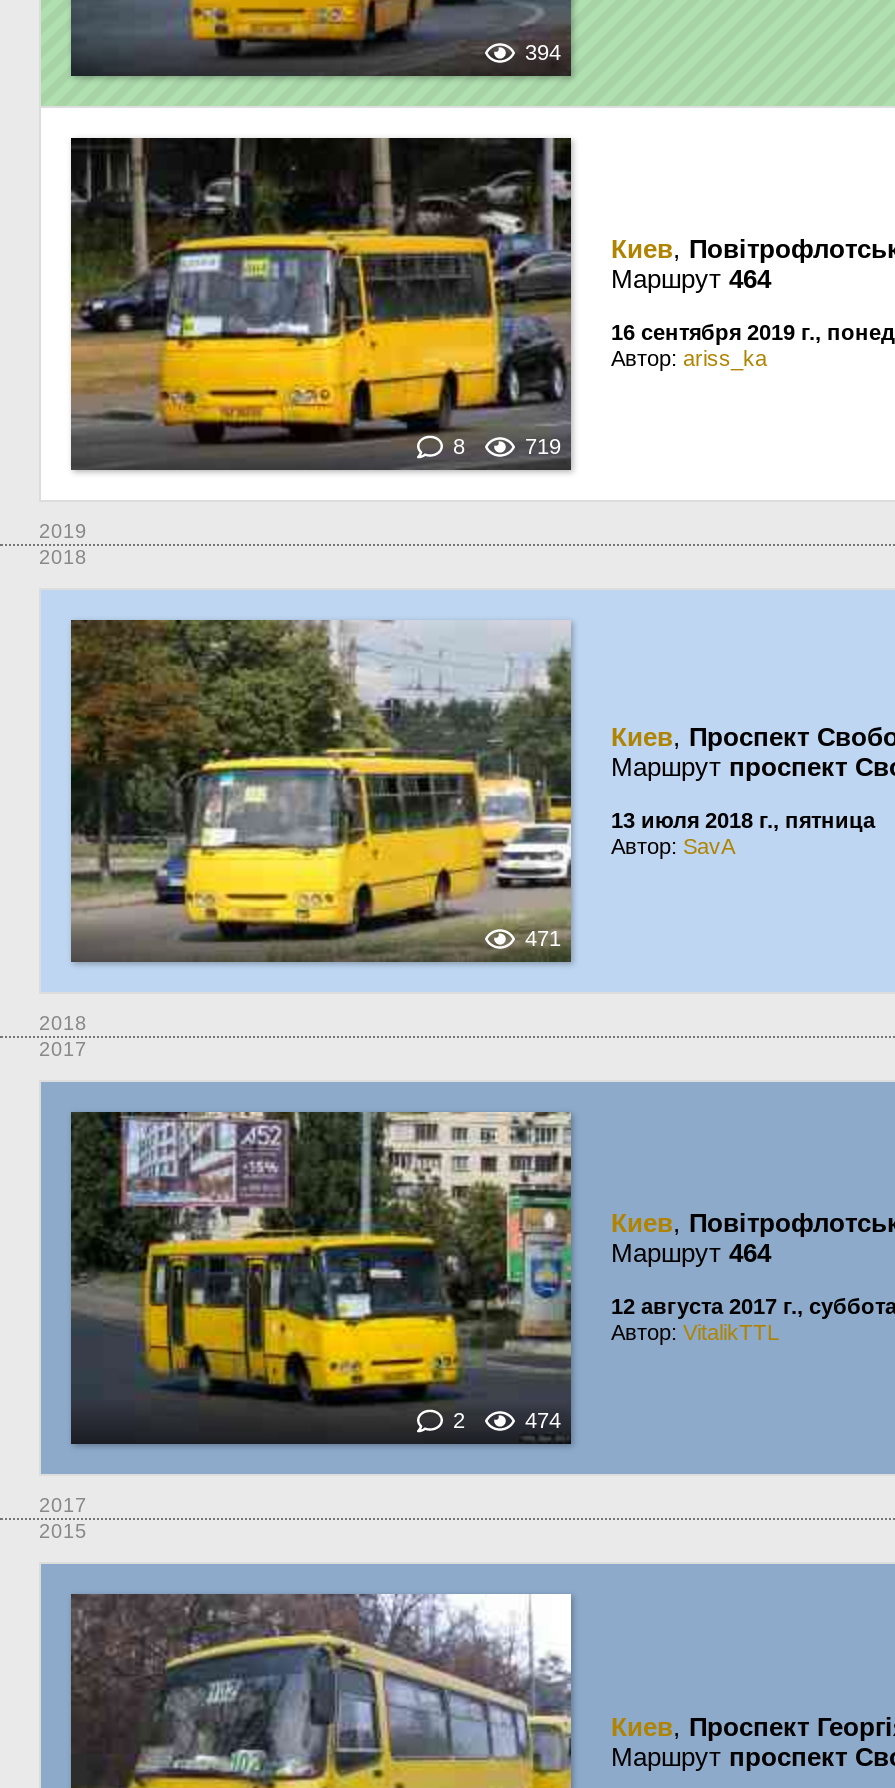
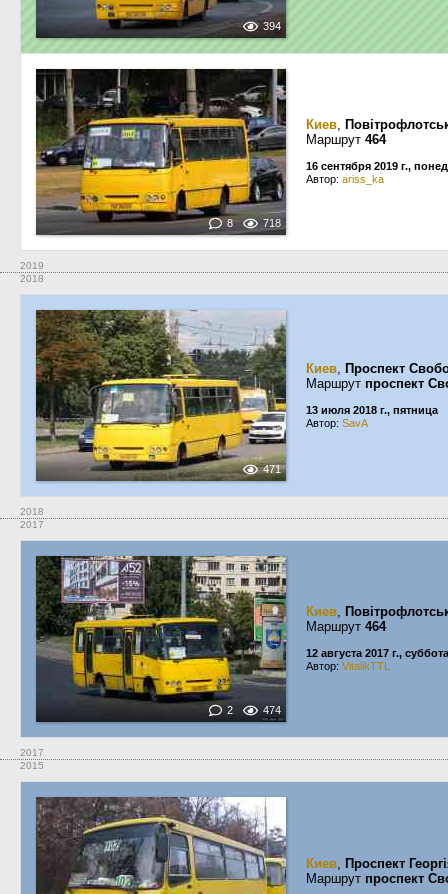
- 719
+ 718
